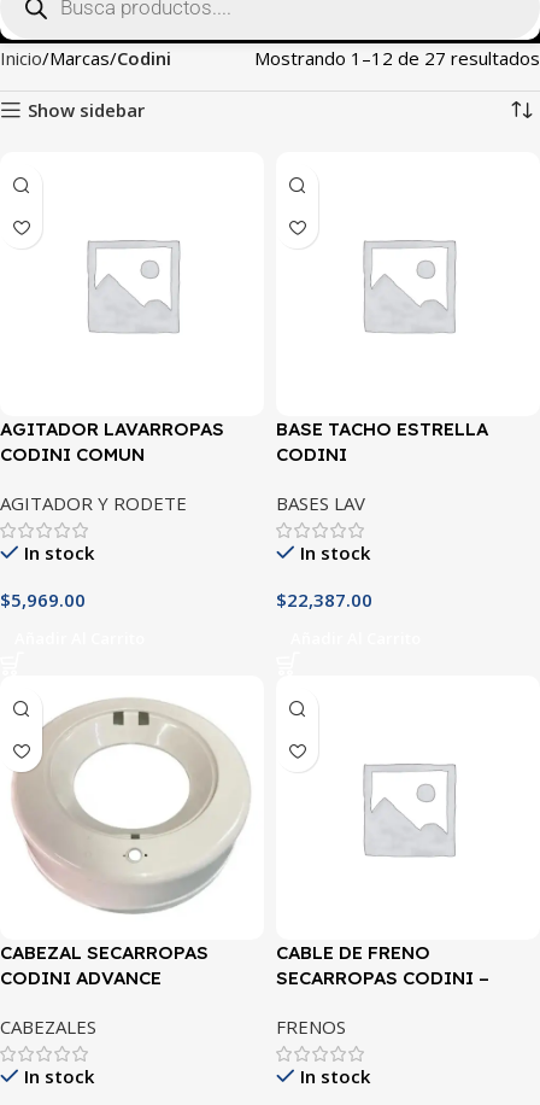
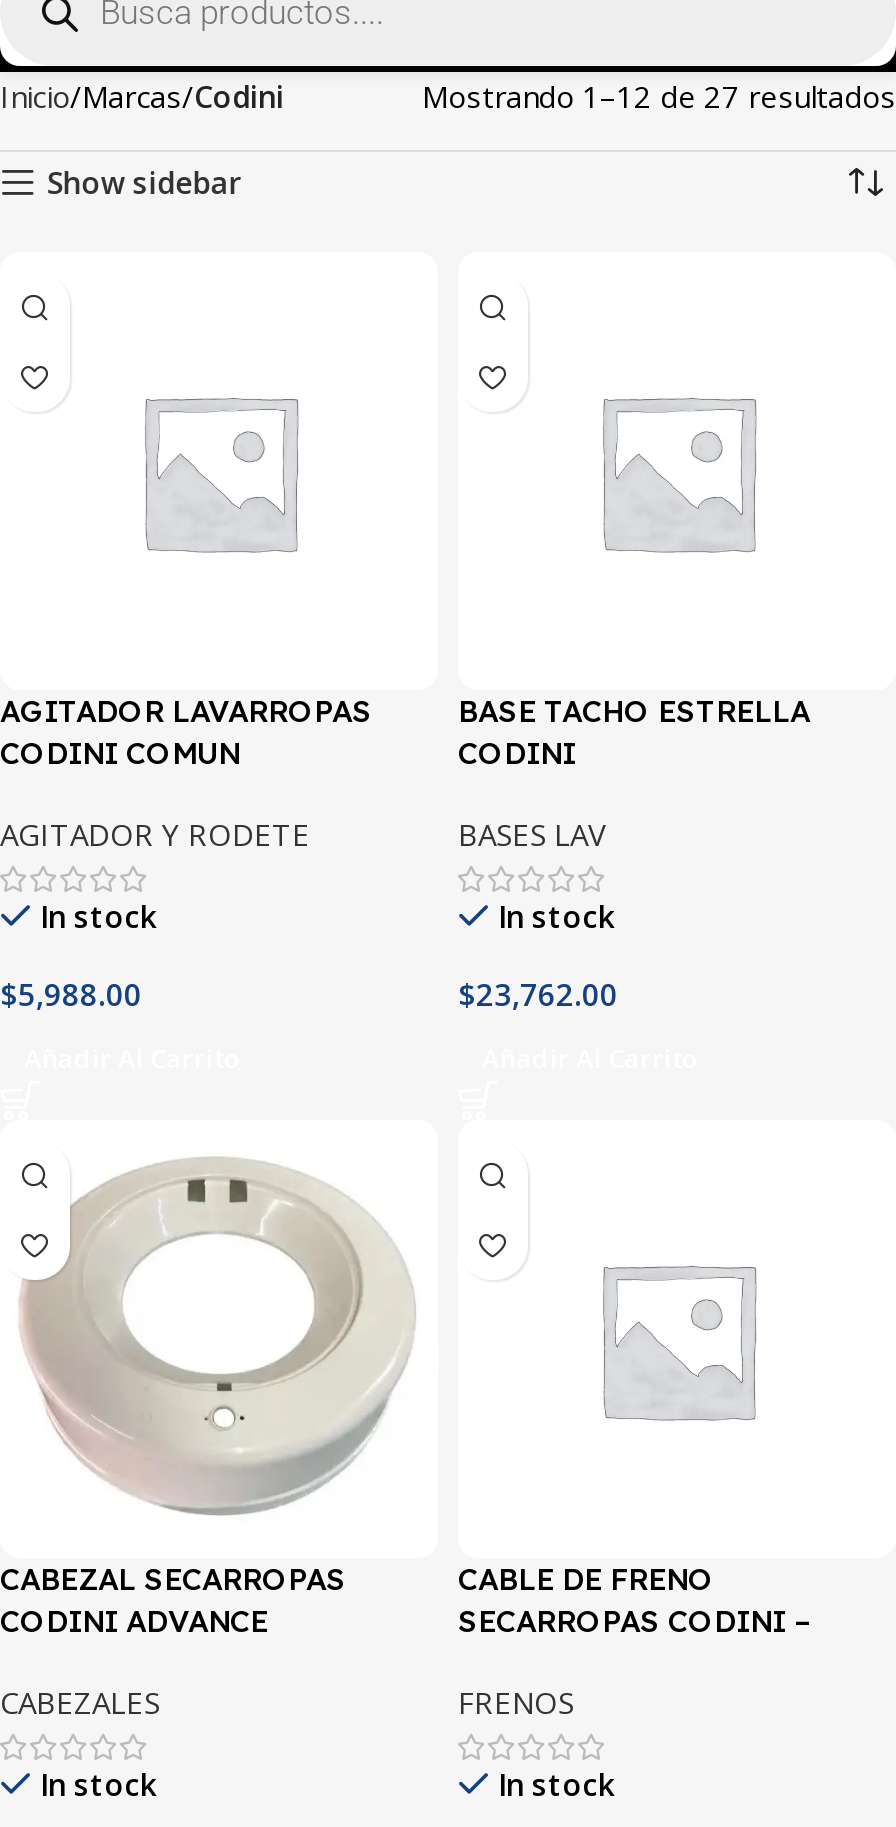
- $5,969.00
+ $5,988.00

- $22,387.00
+ $23,762.00
